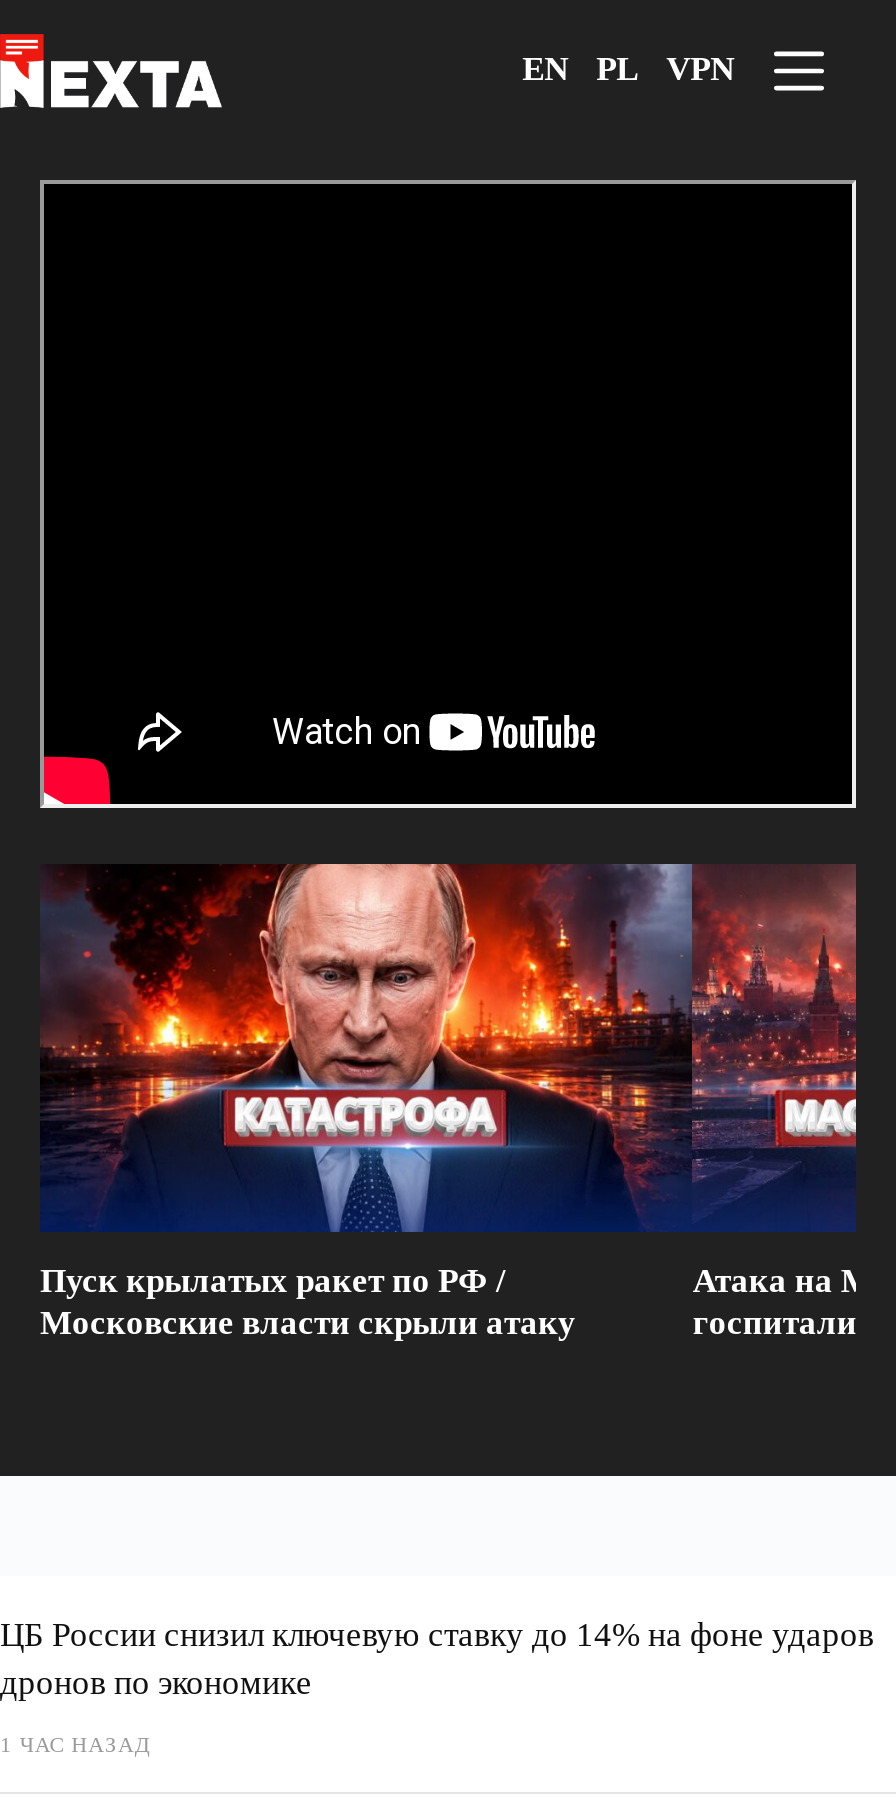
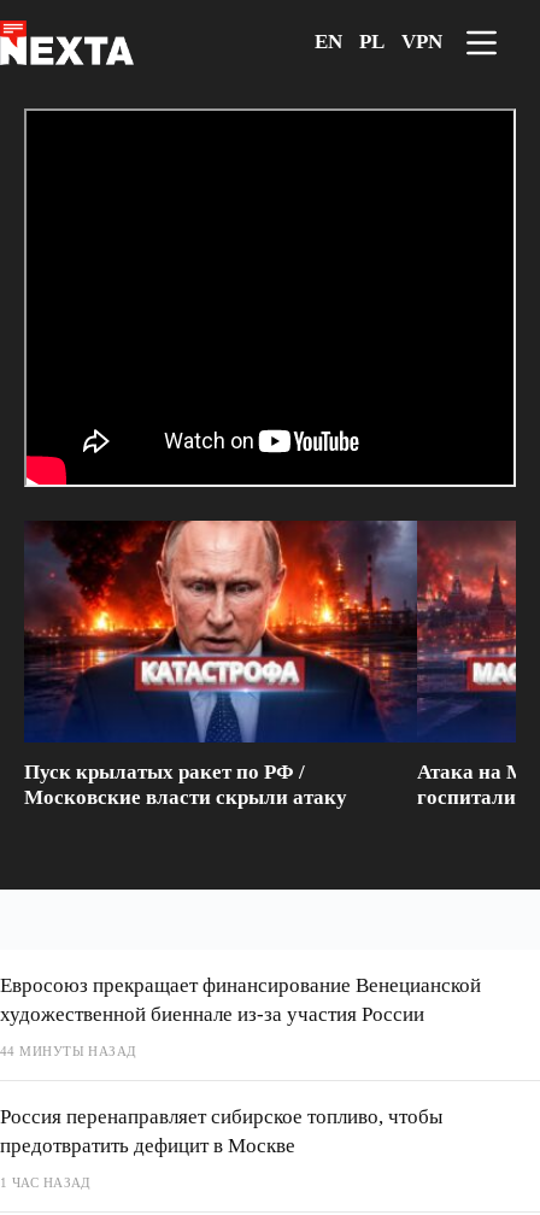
- ЦБ России снизил ключевую ставку до 14% на фоне ударов
- дронов по экономике
+ Евросоюз прекращает финансирование Венецианской
+ художественной биеннале из‑за участия России
+ 44 МИНУТЫ НАЗАД
+ Россия перенаправляет сибирское топливо, чтобы
+ предотвратить дефицит в Москве
